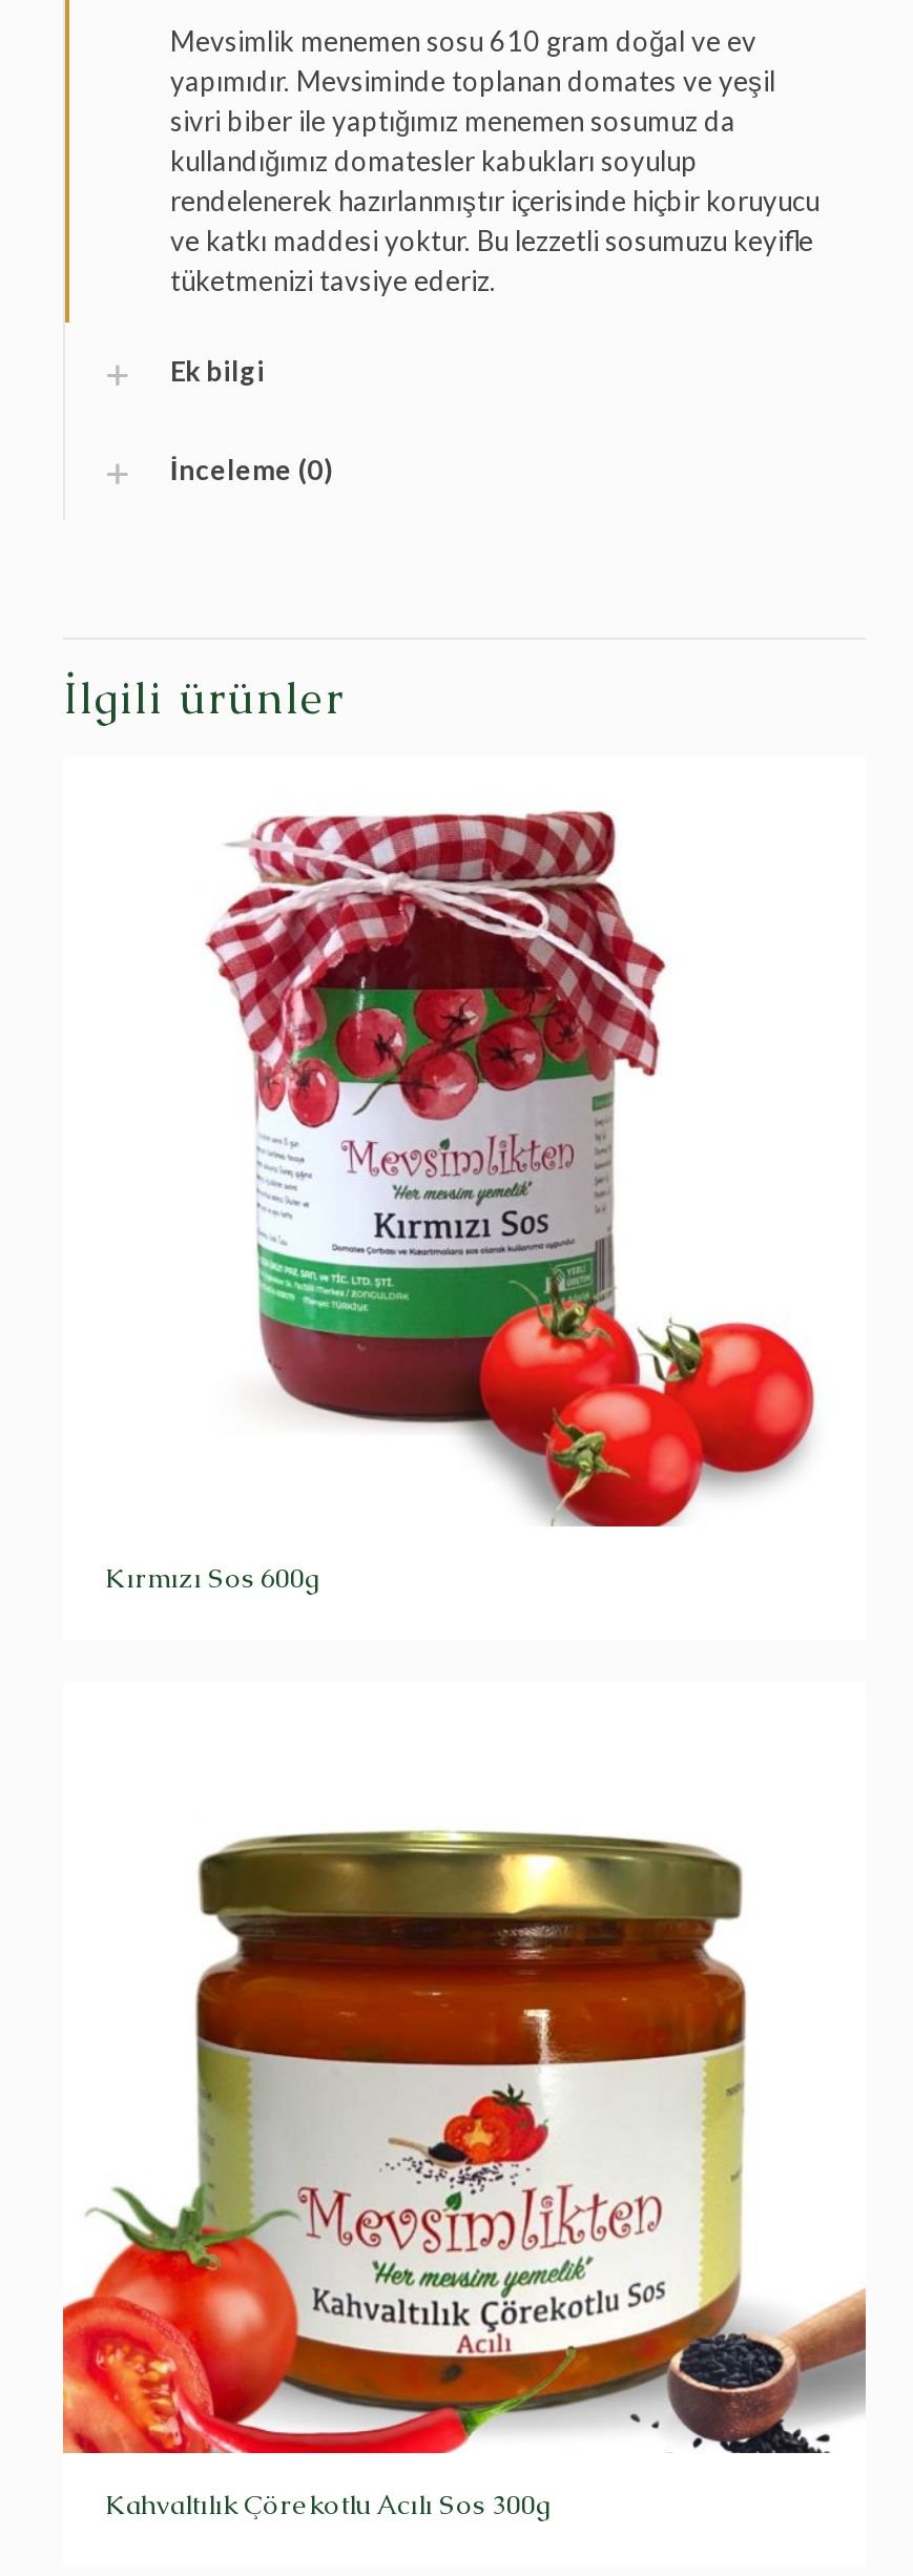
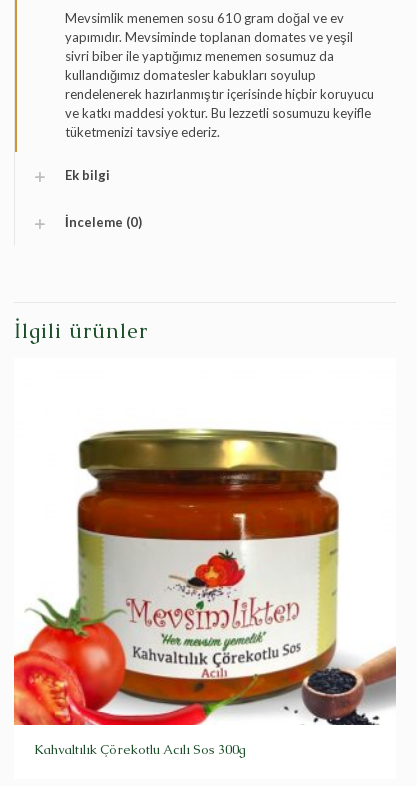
- [image]
- Kırmızı Sos 600g
